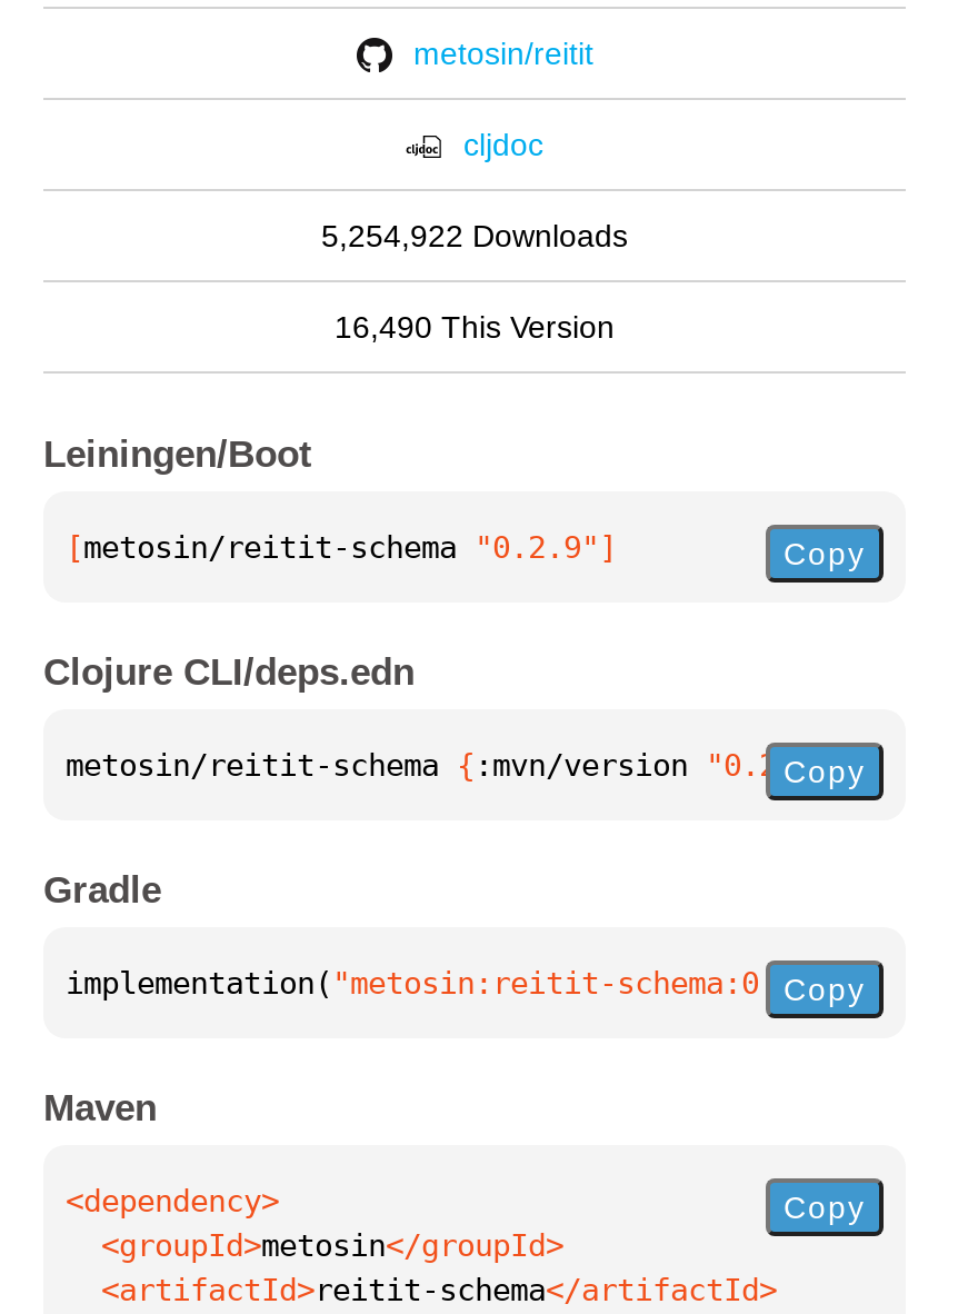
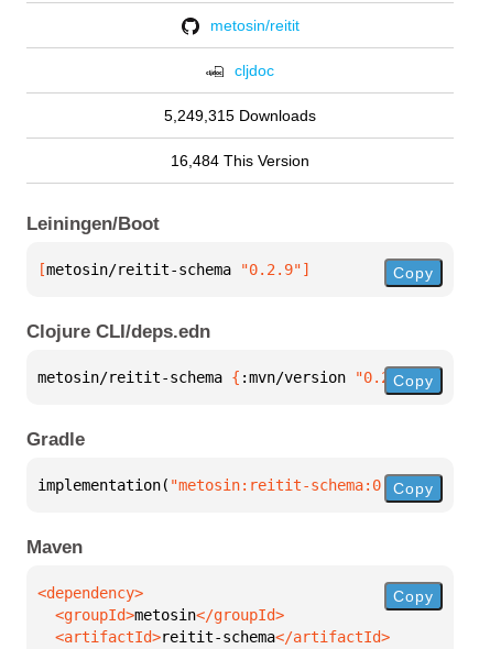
- 5,254,922 Downloads
+ 5,249,315 Downloads

- 16,490 This Version
+ 16,484 This Version
